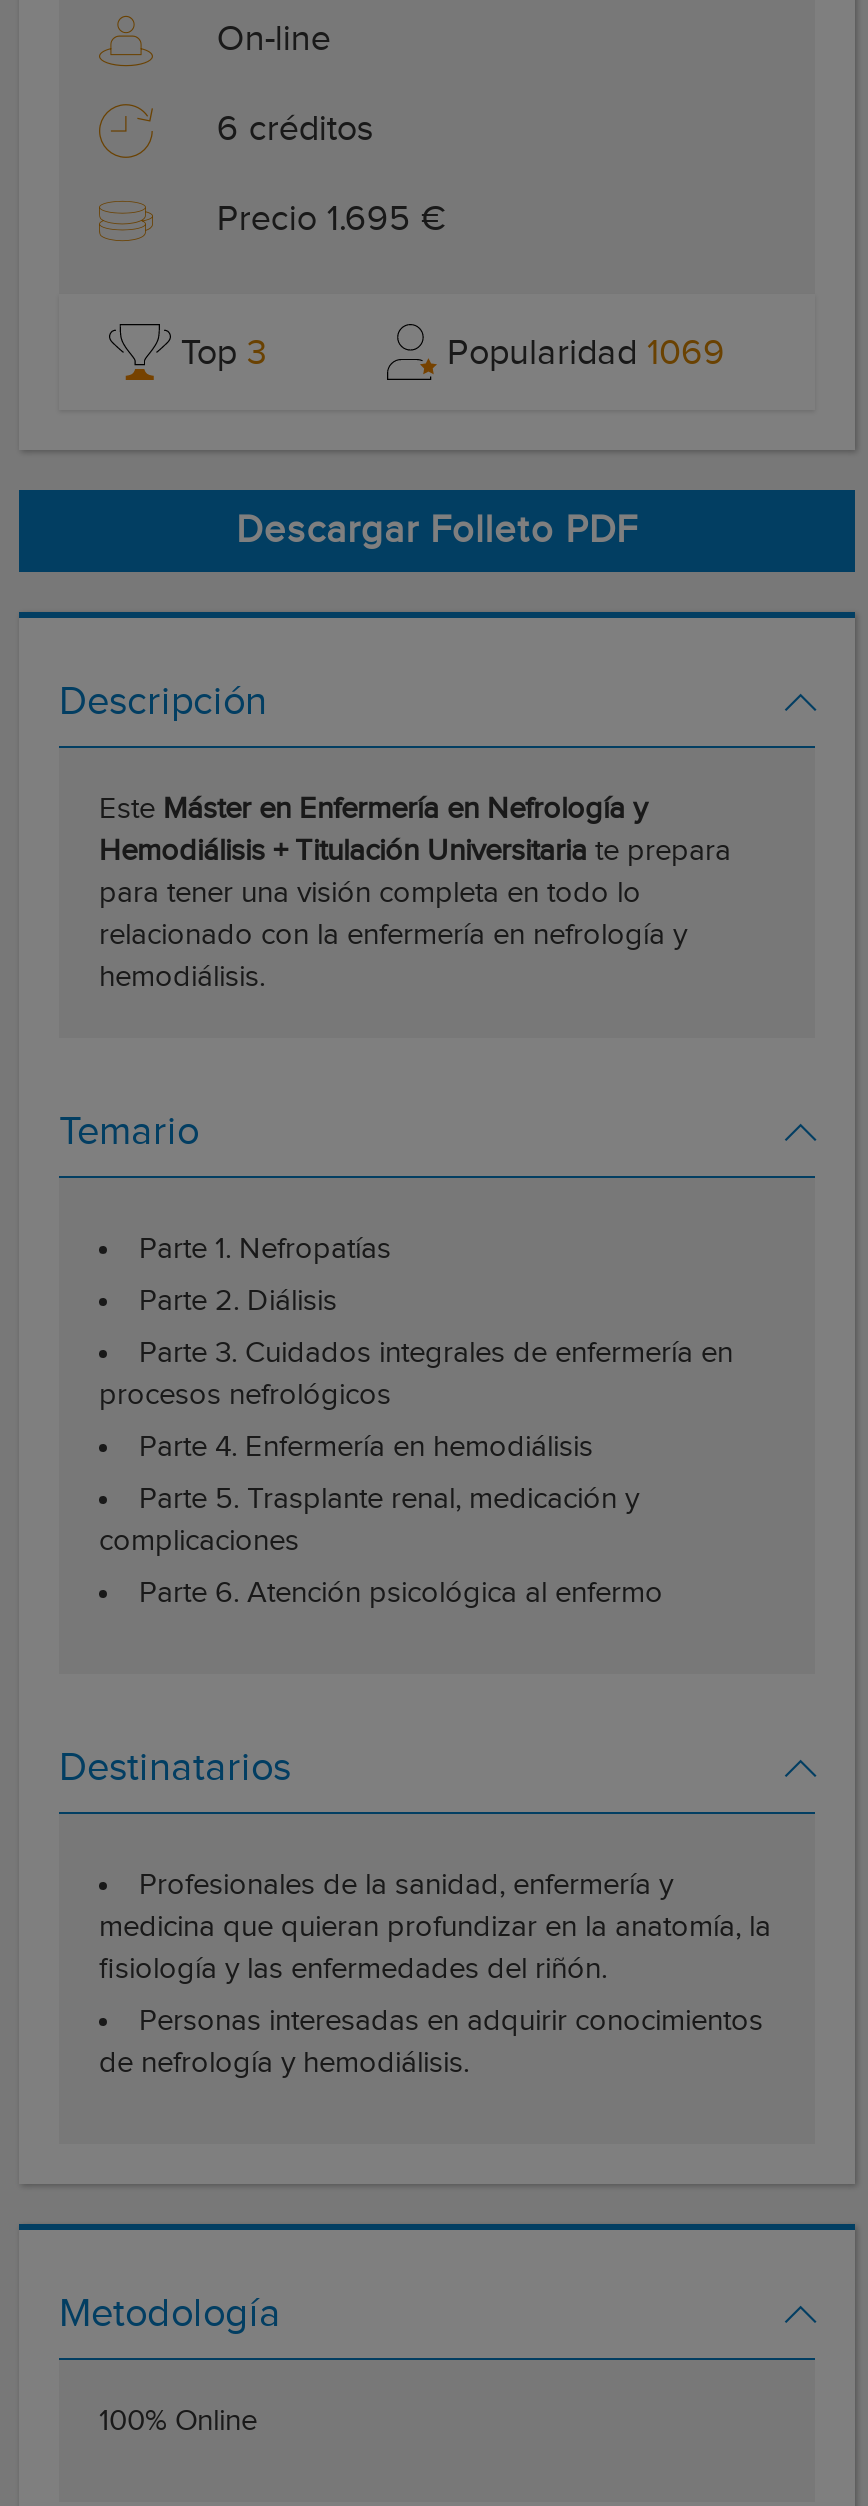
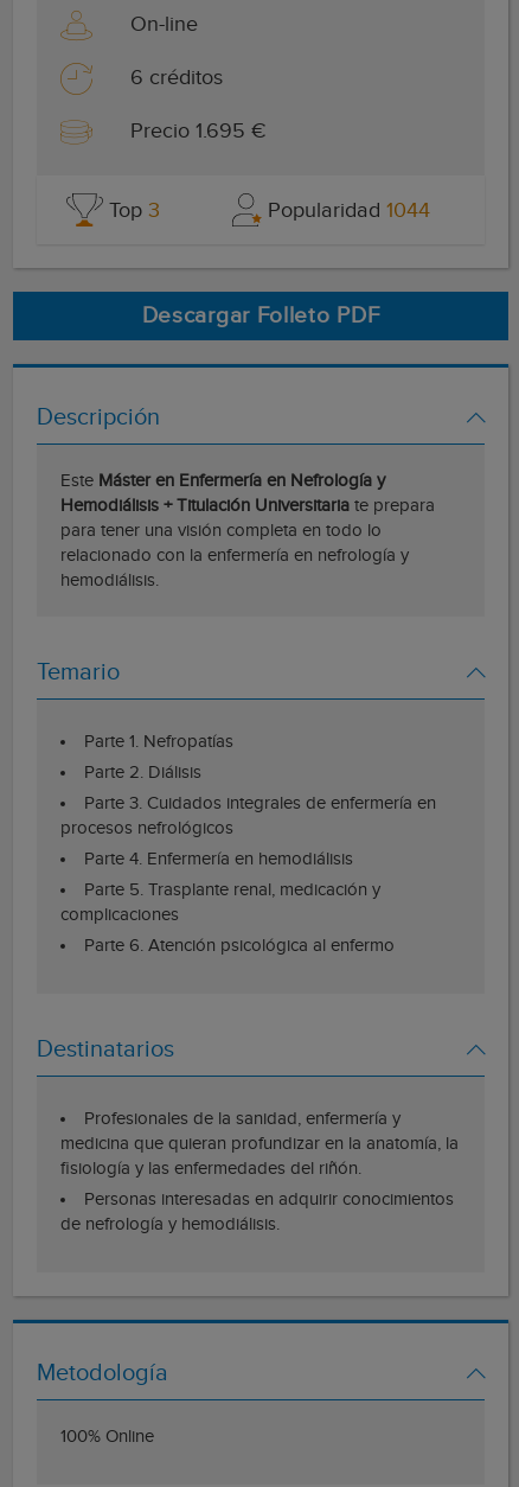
- Popularidad 1069
+ Popularidad 1044
